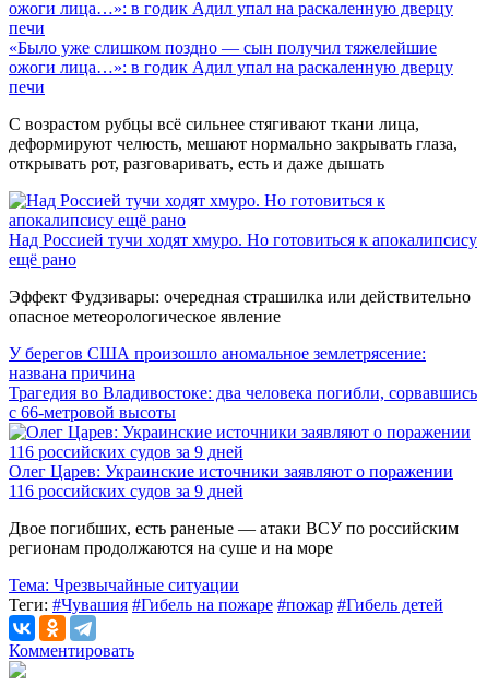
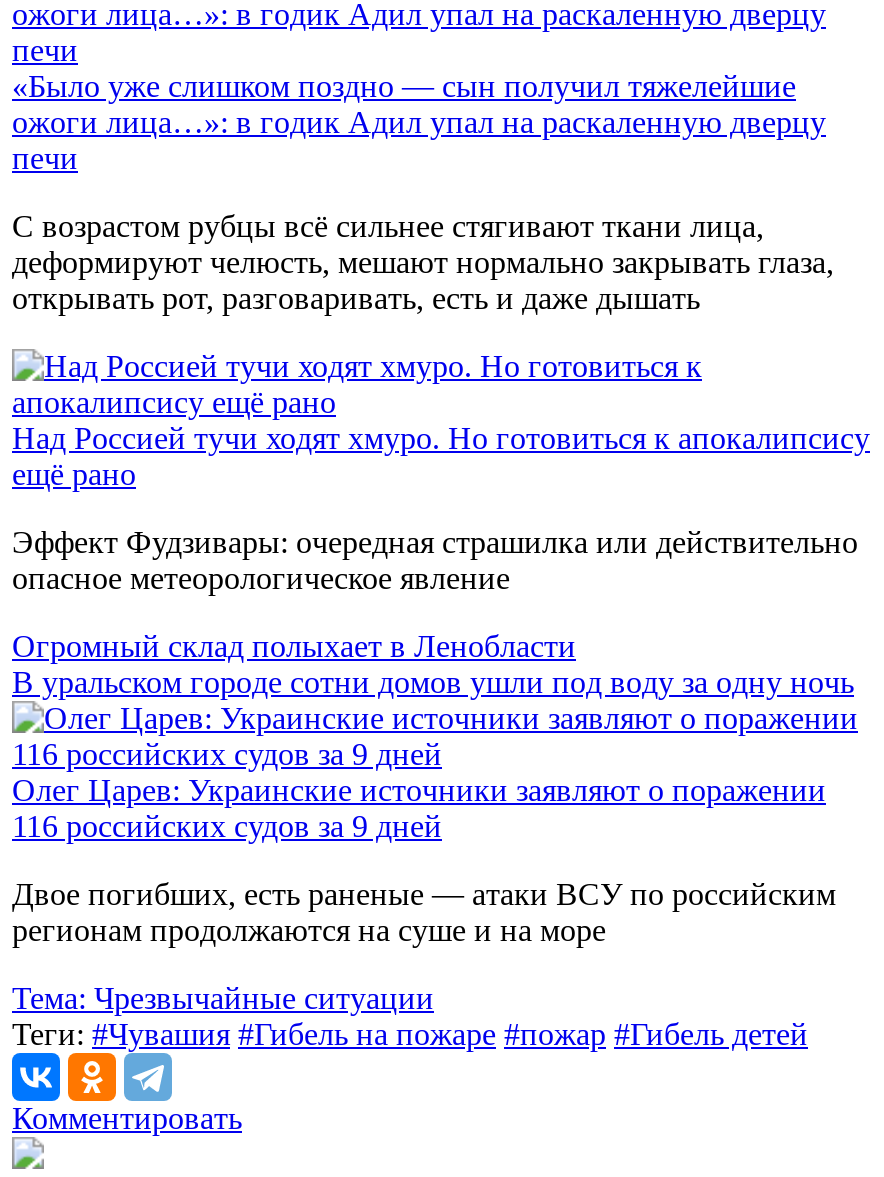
- У берегов США произошло аномальное землетрясение:
- названа причина
- Трагедия во Владивостоке: два человека погибли, сорвавшись
- с 66-метровой высоты
+ Огромный склад полыхает в Ленобласти
+ В уральском городе сотни домов ушли под воду за одну ночь
